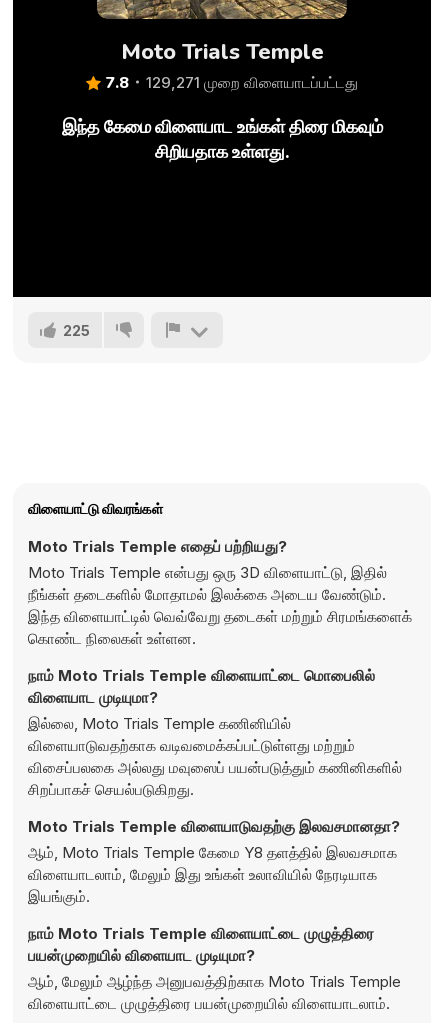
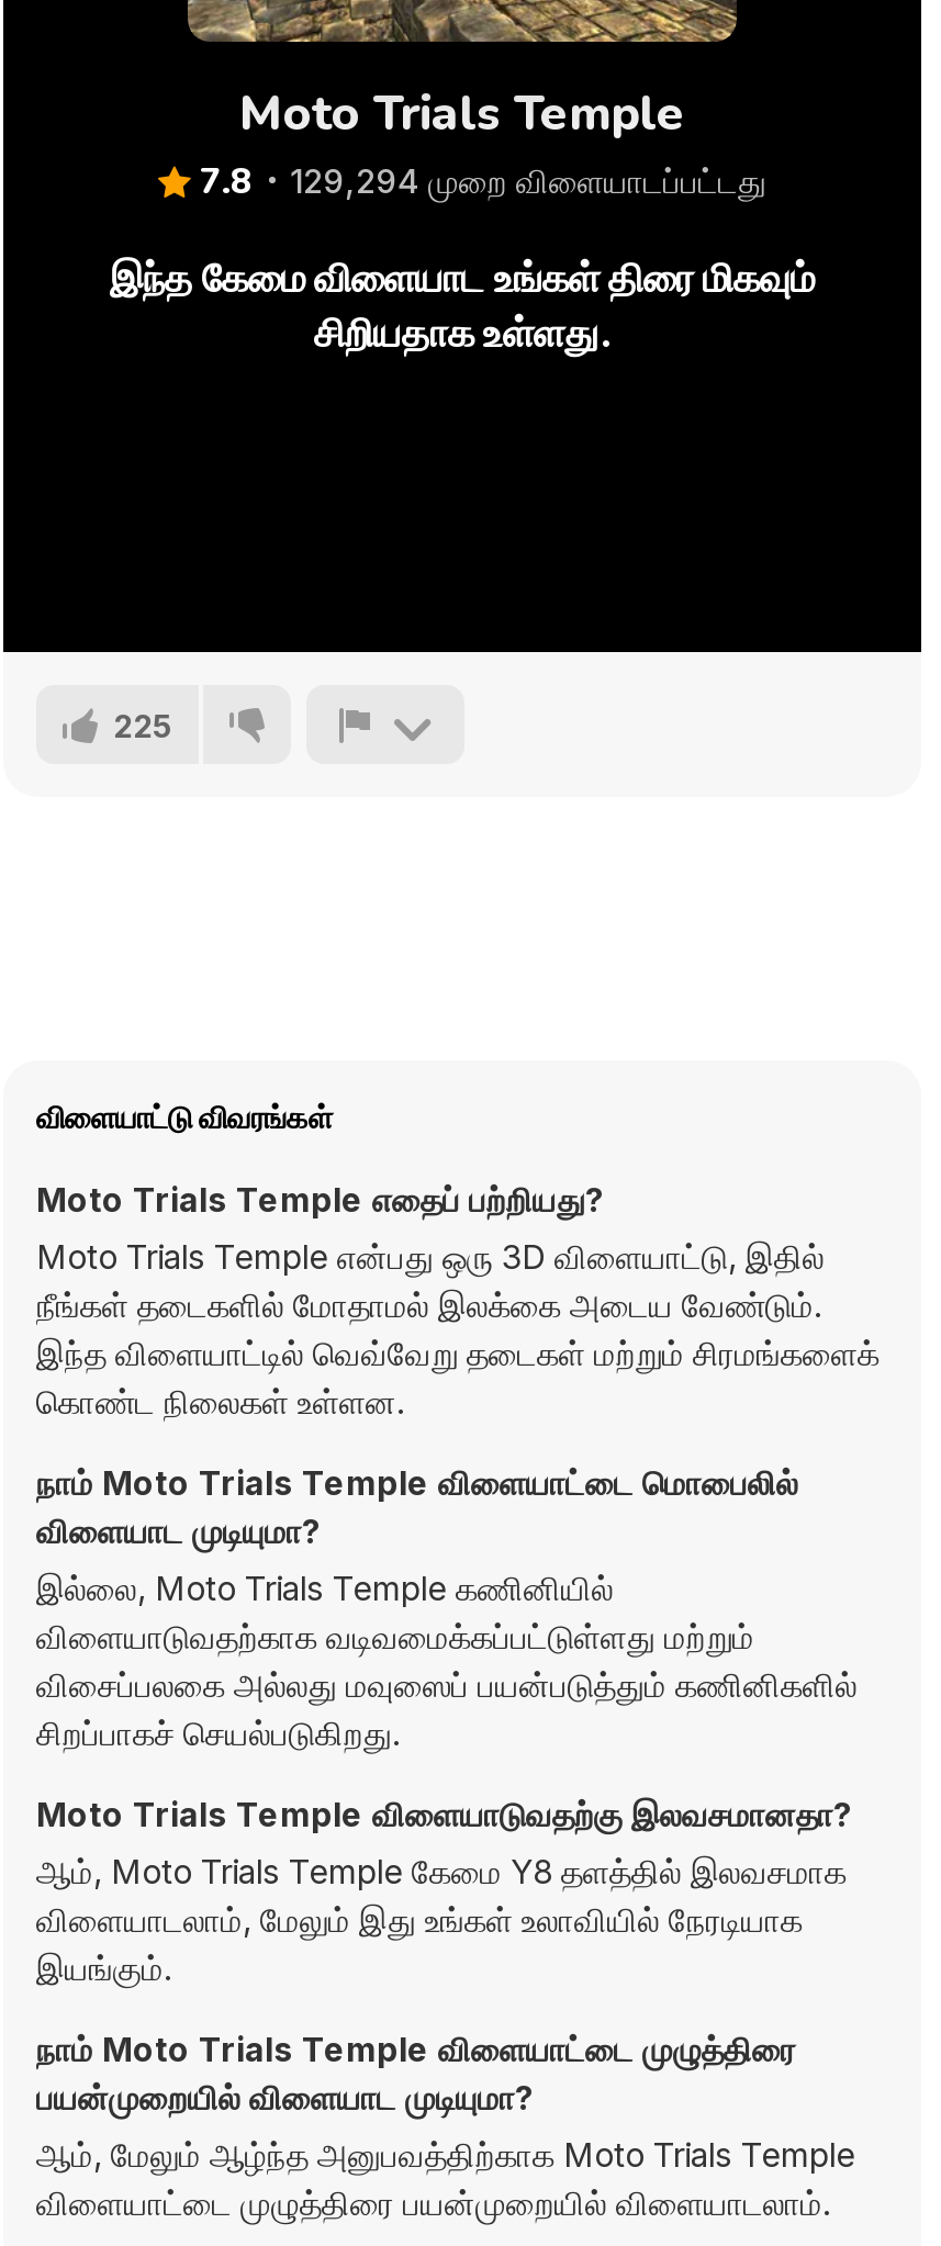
- 7.8 129,271 முறை விளையாடப்பட்டது
+ 7.8 129,294 முறை விளையாடப்பட்டது
